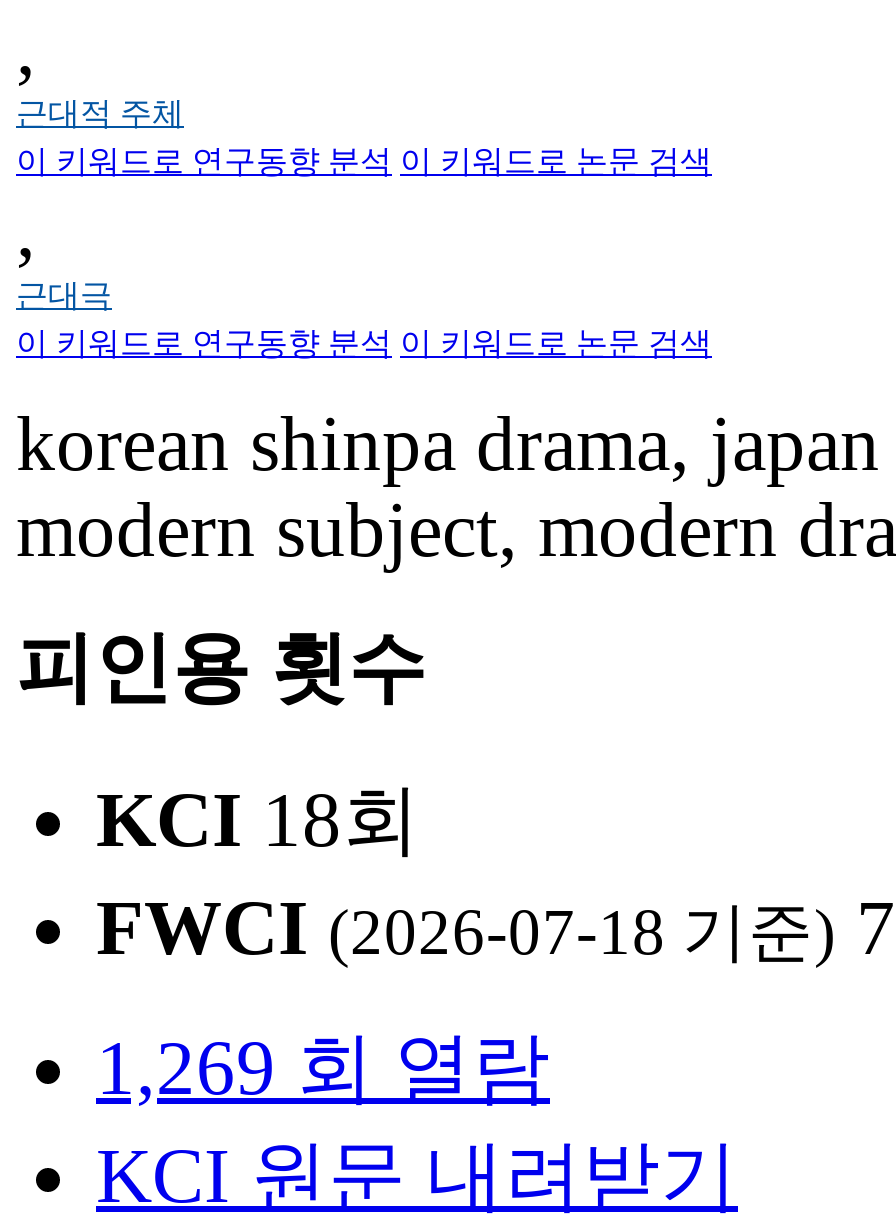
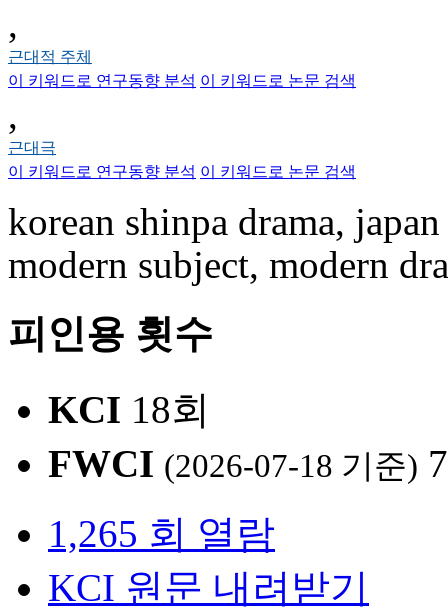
- 1,269 회 열람
+ 1,265 회 열람
